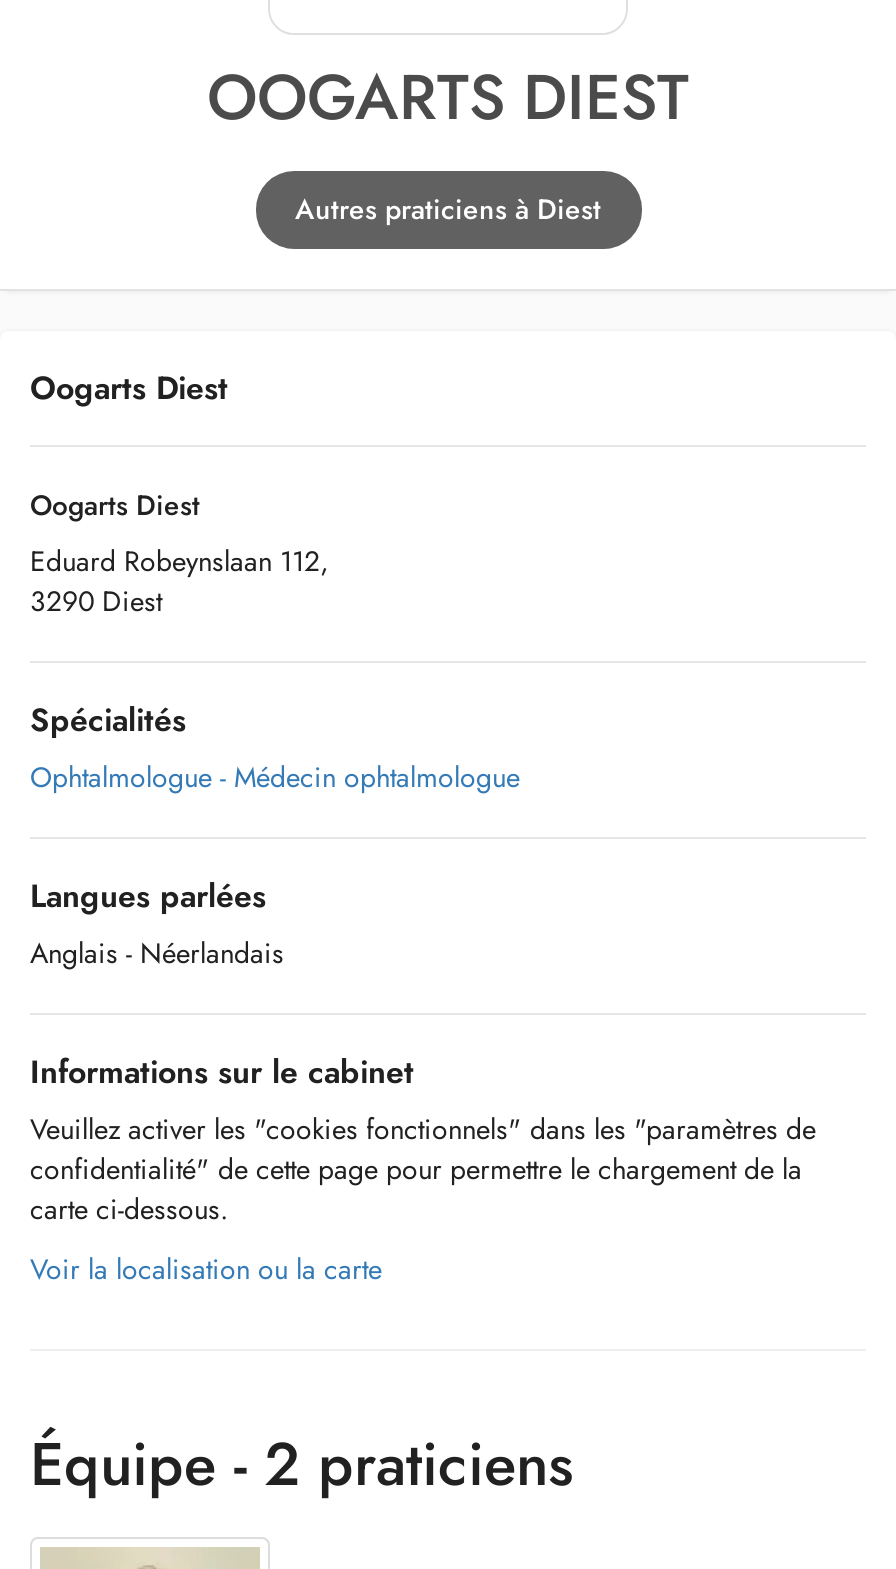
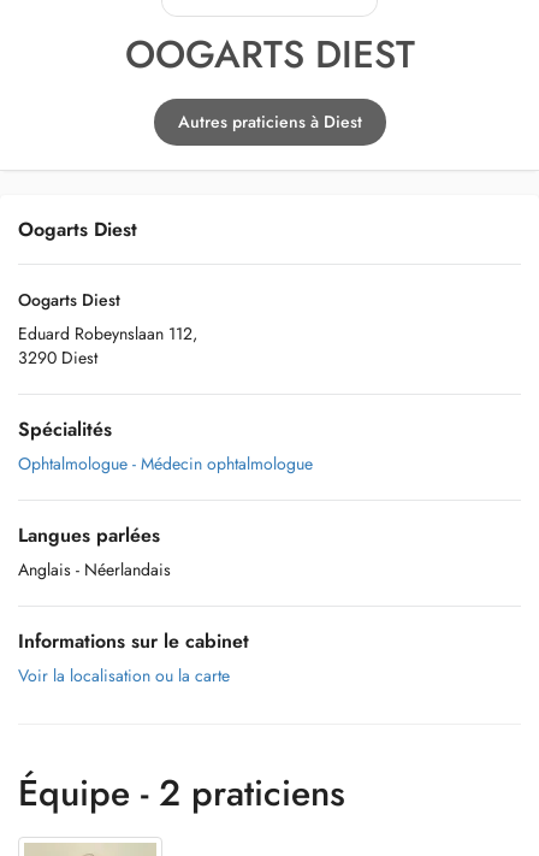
- Veuillez activer les "cookies fonctionnels" dans les "paramètres de
- confidentialité" de cette page pour permettre le chargement de la
- carte ci-dessous.
